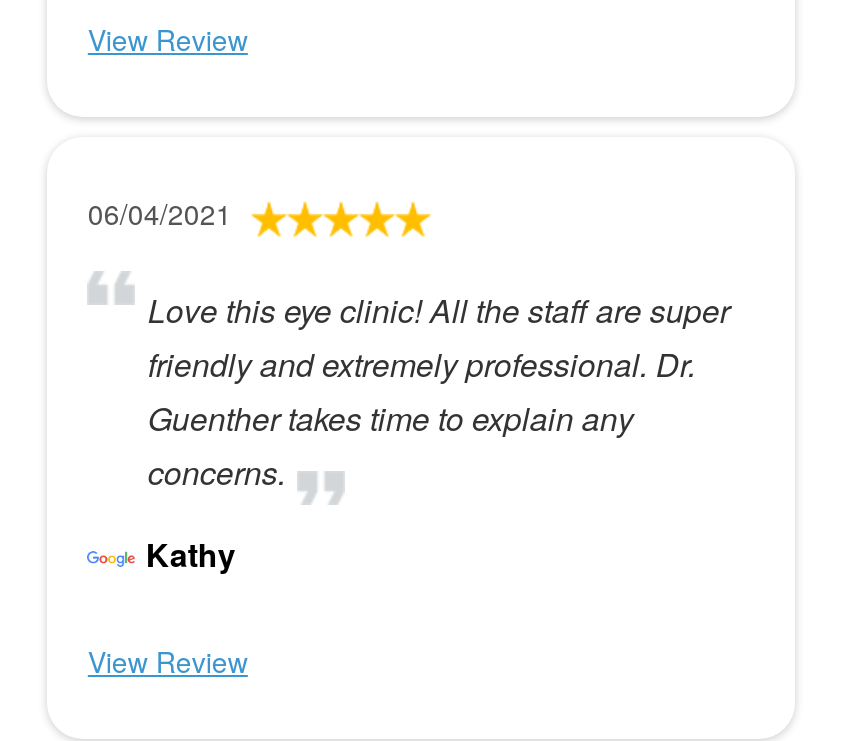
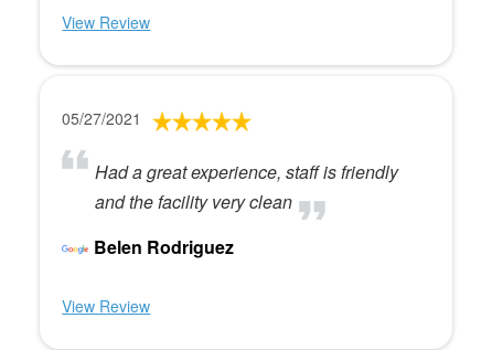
- 06/04/2021
+ 05/27/2021

- Love this eye clinic! All the staff are super
- friendly and extremely professional. Dr.
- Guenther takes time to explain any
- concerns.
+ Had a great experience, staff is friendly
+ and the facility very clean

- Kathy
+ Belen Rodriguez
